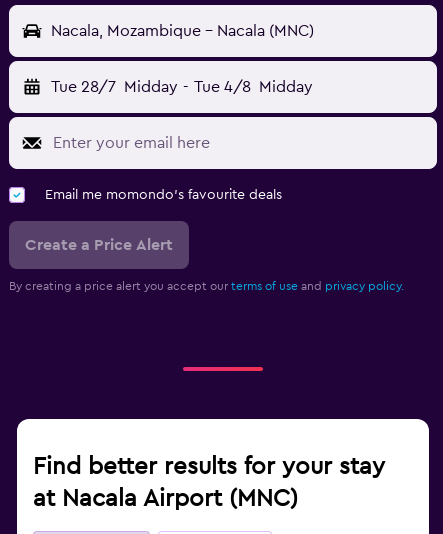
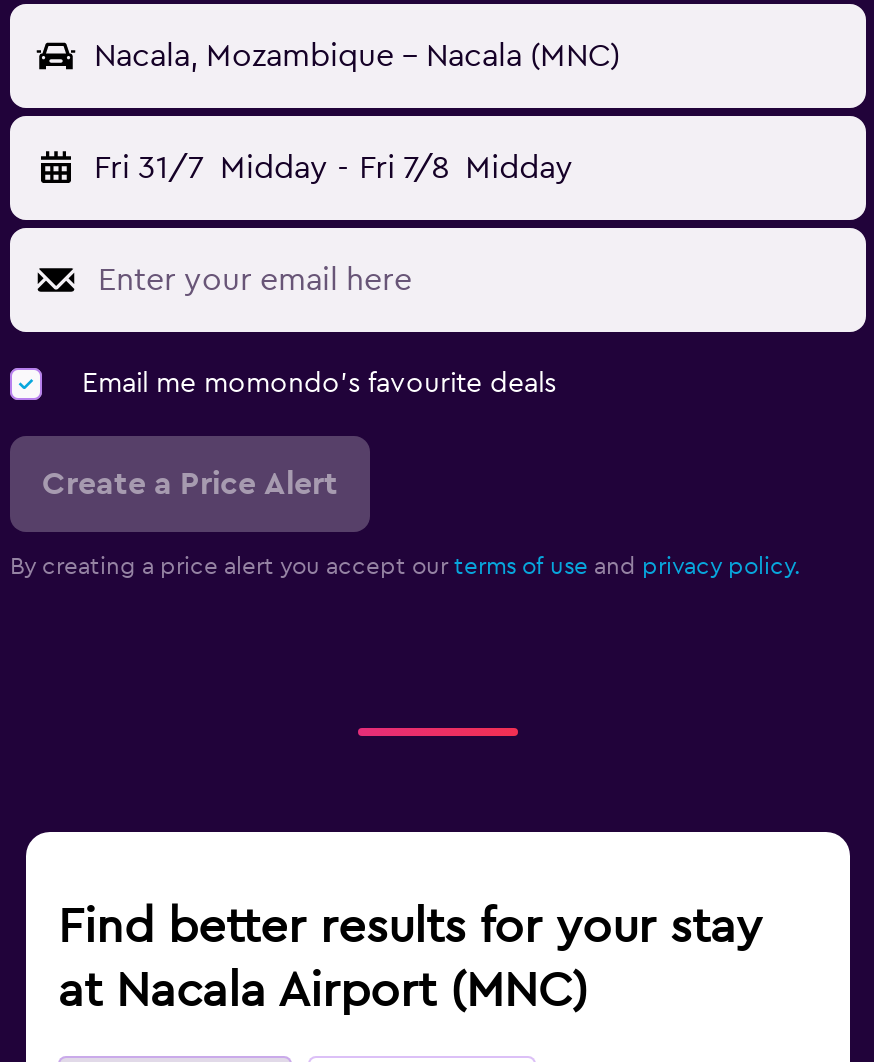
- Tue 28/7 Midday - Tue 4/8 Midday
+ Fri 31/7 Midday - Fri 7/8 Midday
